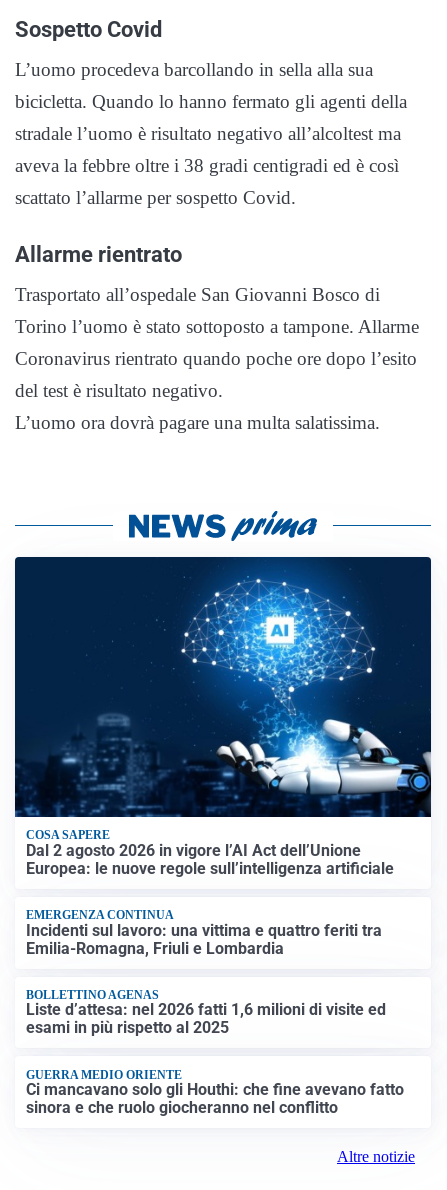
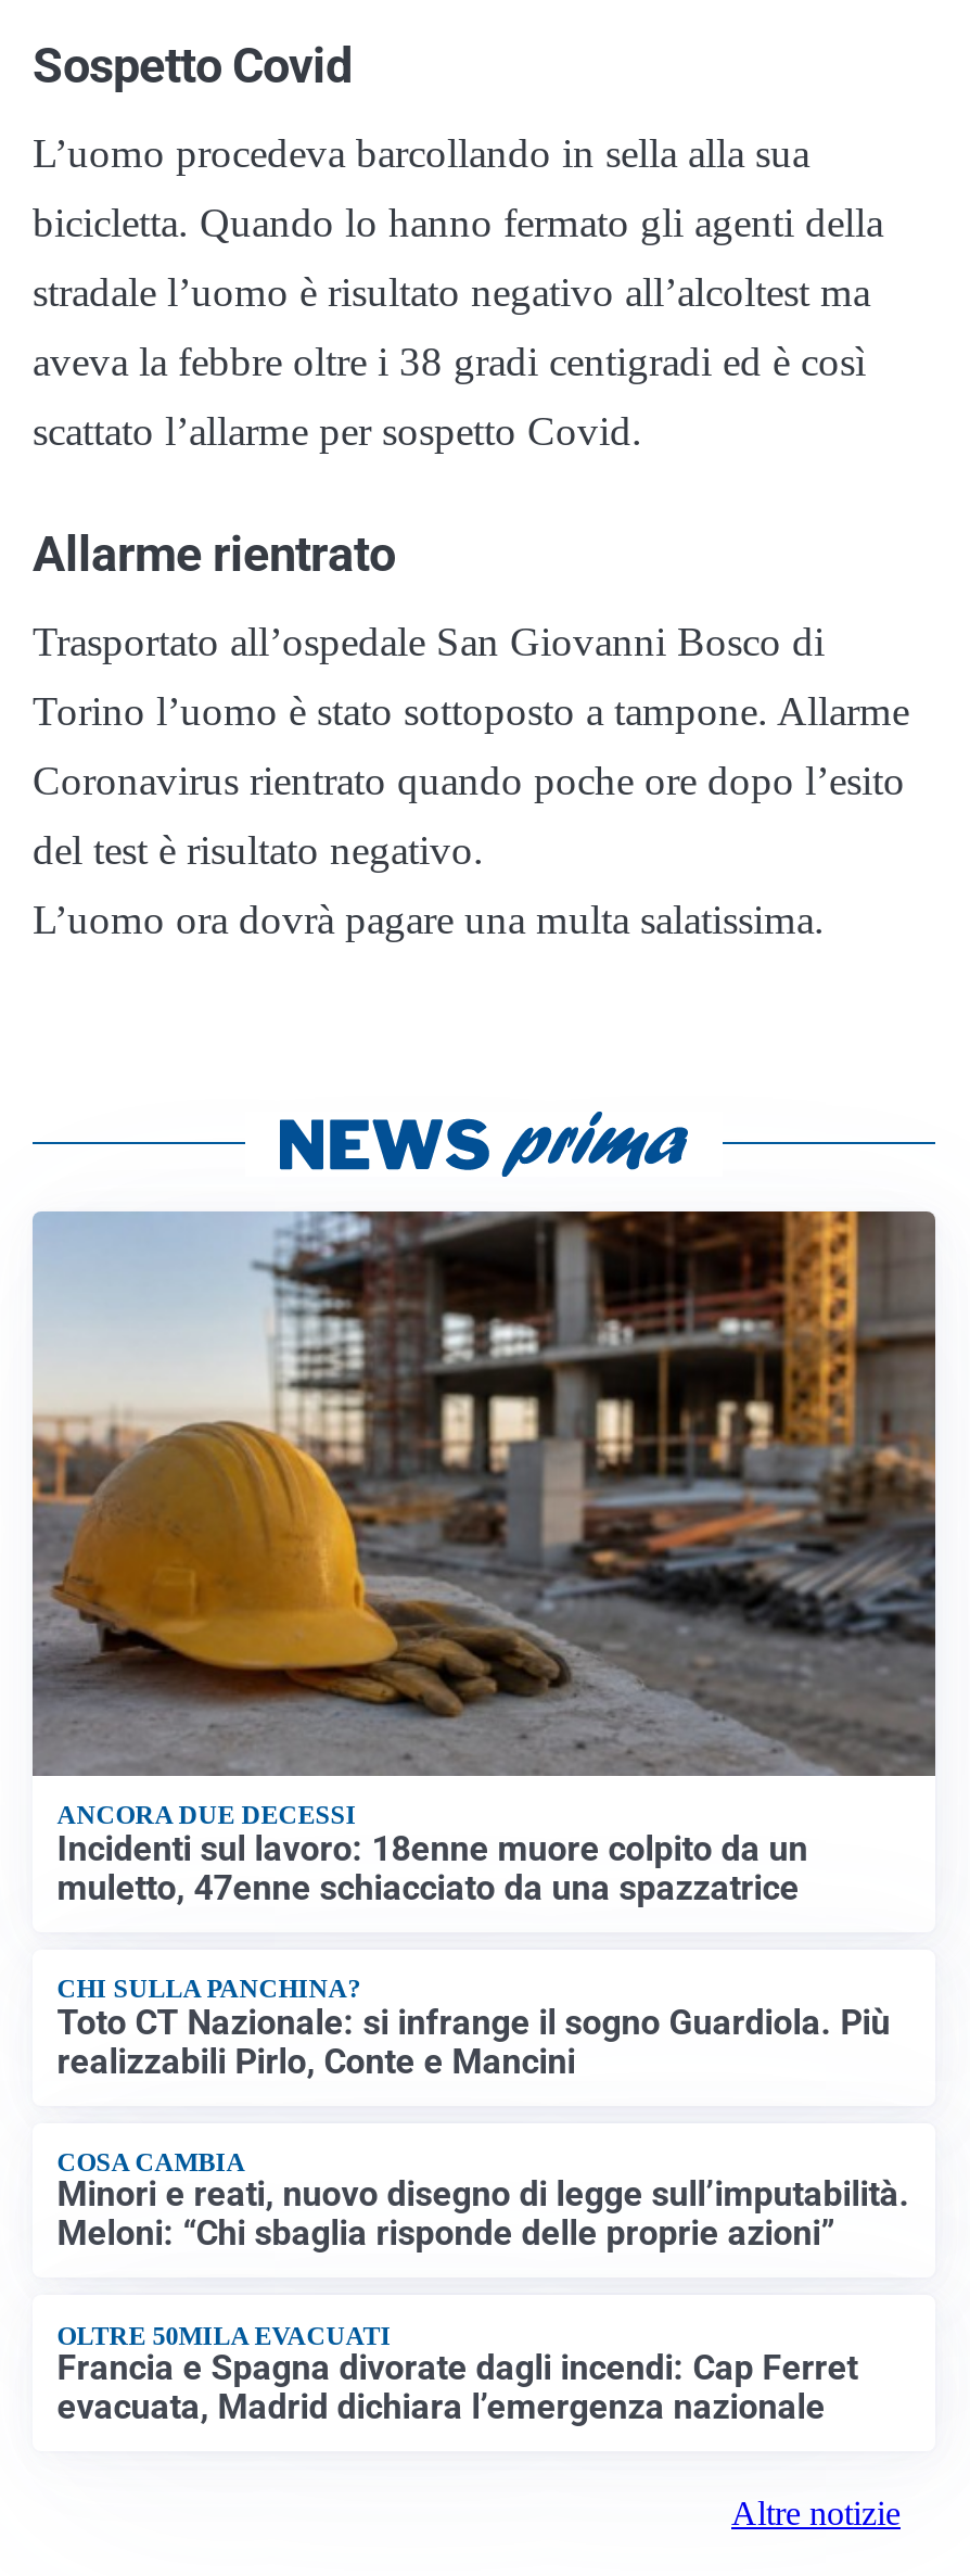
- [image]
- COSA SAPERE
- Dal 2 agosto 2026 in vigore l’AI Act dell’Unione
- Europea: le nuove regole sull’intelligenza artificiale
+ [image]
+ ANCORA DUE DECESSI
+ Incidenti sul lavoro: 18enne muore colpito da un
+ muletto, 47enne schiacciato da una spazzatrice

- EMERGENZA CONTINUA
- Incidenti sul lavoro: una vittima e quattro feriti tra
- Emilia-Romagna, Friuli e Lombardia
+ CHI SULLA PANCHINA?
+ Toto CT Nazionale: si infrange il sogno Guardiola. Più
+ realizzabili Pirlo, Conte e Mancini

- BOLLETTINO AGENAS
- Liste d’attesa: nel 2026 fatti 1,6 milioni di visite ed
- esami in più rispetto al 2025
+ COSA CAMBIA
+ Minori e reati, nuovo disegno di legge sull’imputabilità.
+ Meloni: “Chi sbaglia risponde delle proprie azioni”

- GUERRA MEDIO ORIENTE
- Ci mancavano solo gli Houthi: che fine avevano fatto
- sinora e che ruolo giocheranno nel conflitto
+ OLTRE 50MILA EVACUATI
+ Francia e Spagna divorate dagli incendi: Cap Ferret
+ evacuata, Madrid dichiara l’emergenza nazionale
